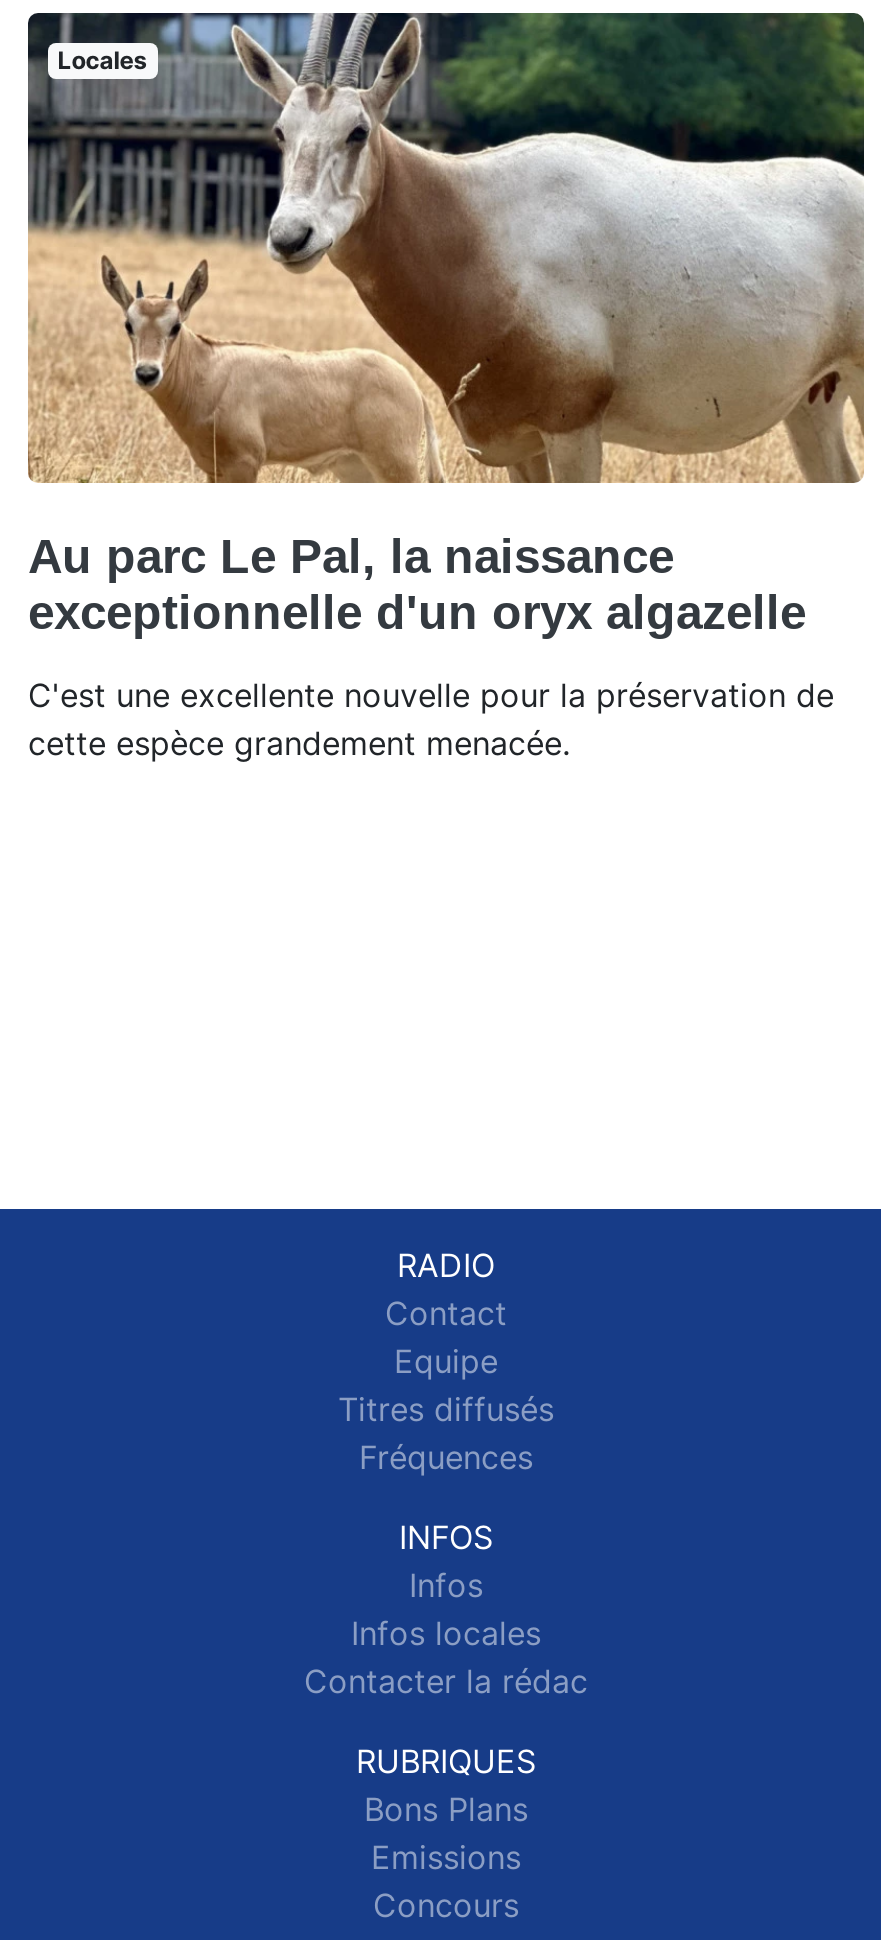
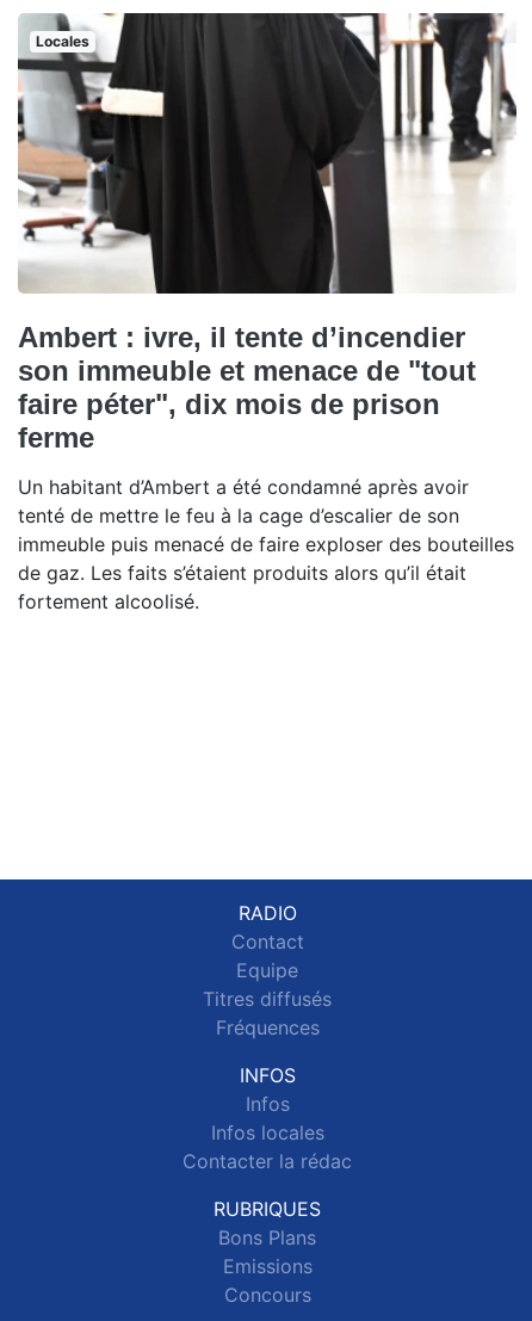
- [image]
- Au parc Le Pal, la naissance
- exceptionnelle d'un oryx algazelle
+ [image]
+ Ambert : ivre, il tente d’incendier
+ son immeuble et menace de "tout
+ faire péter", dix mois de prison
+ ferme

- C'est une excellente nouvelle pour la préservation de
- cette espèce grandement menacée.
+ Un habitant d’Ambert a été condamné après avoir
+ tenté de mettre le feu à la cage d’escalier de son
+ immeuble puis menacé de faire exploser des bouteilles
+ de gaz. Les faits s’étaient produits alors qu’il était
+ fortement alcoolisé.
